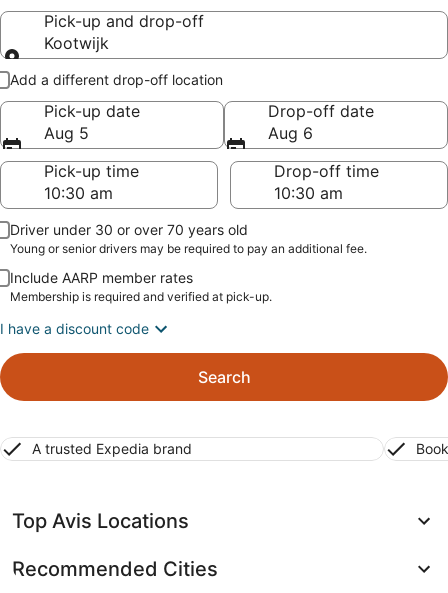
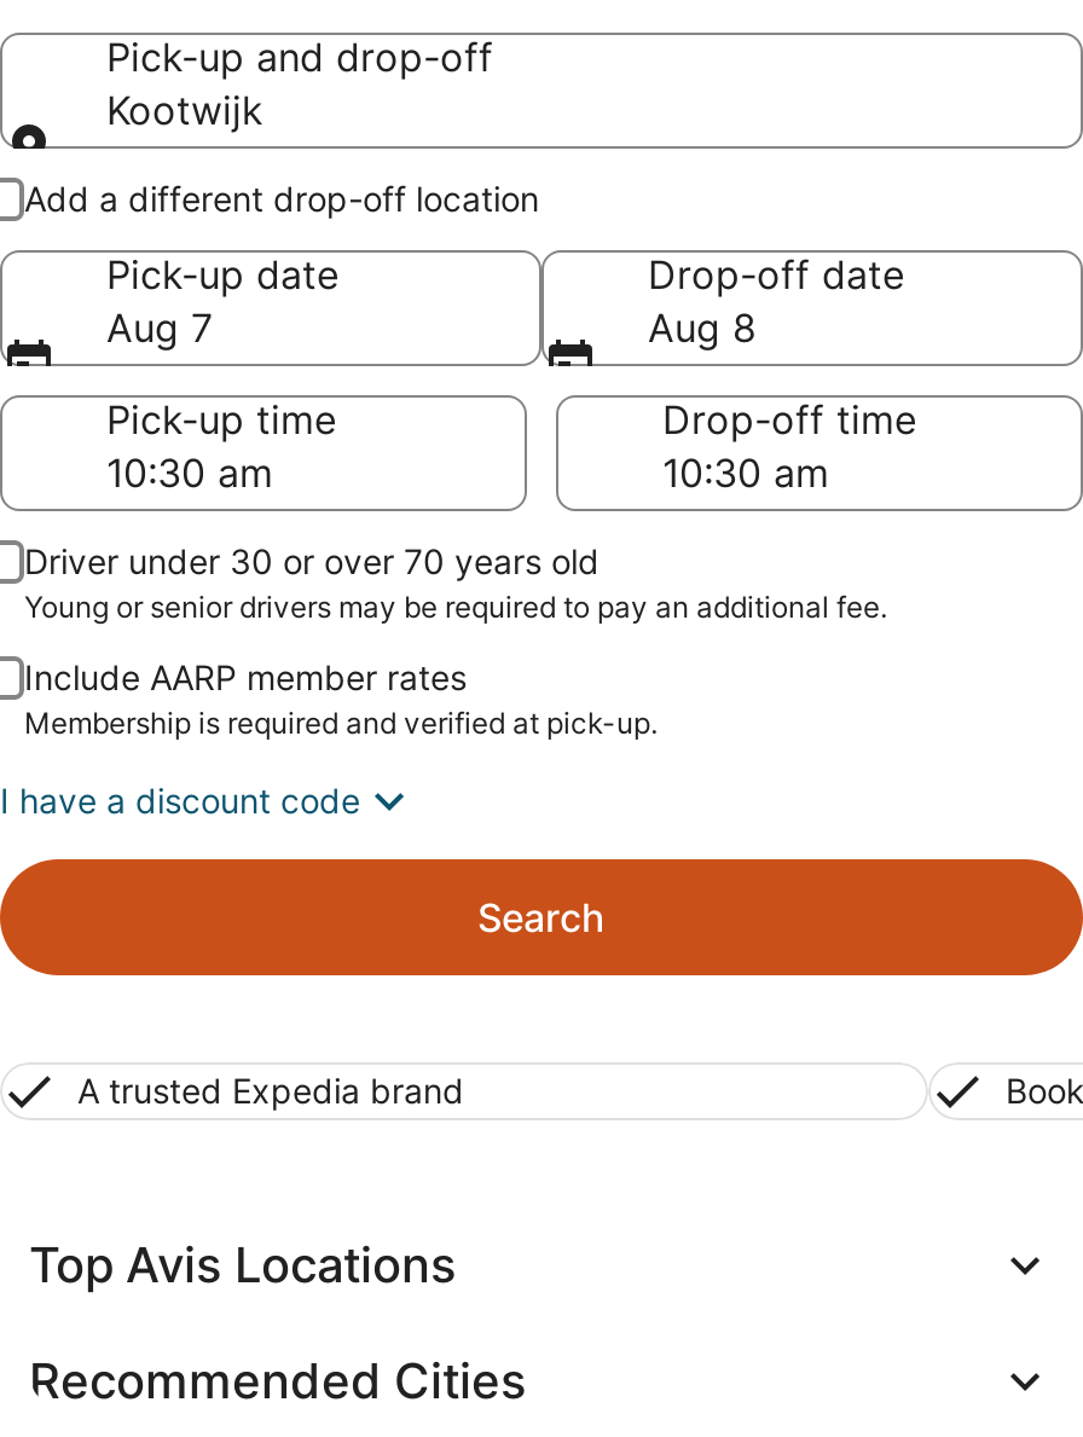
- Aug 5
+ Aug 7

- Aug 6
+ Aug 8
